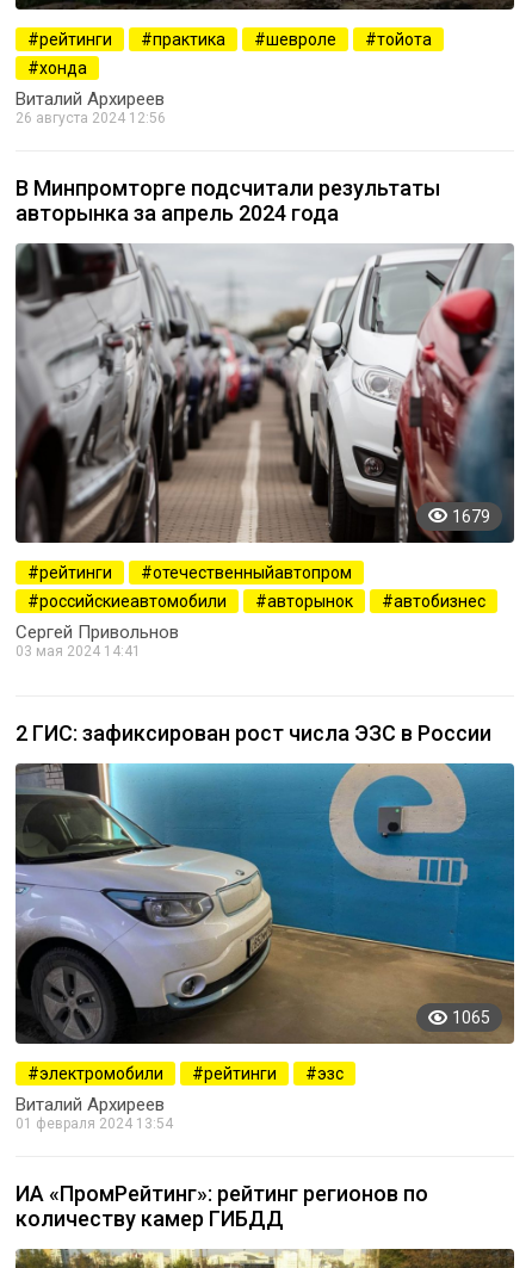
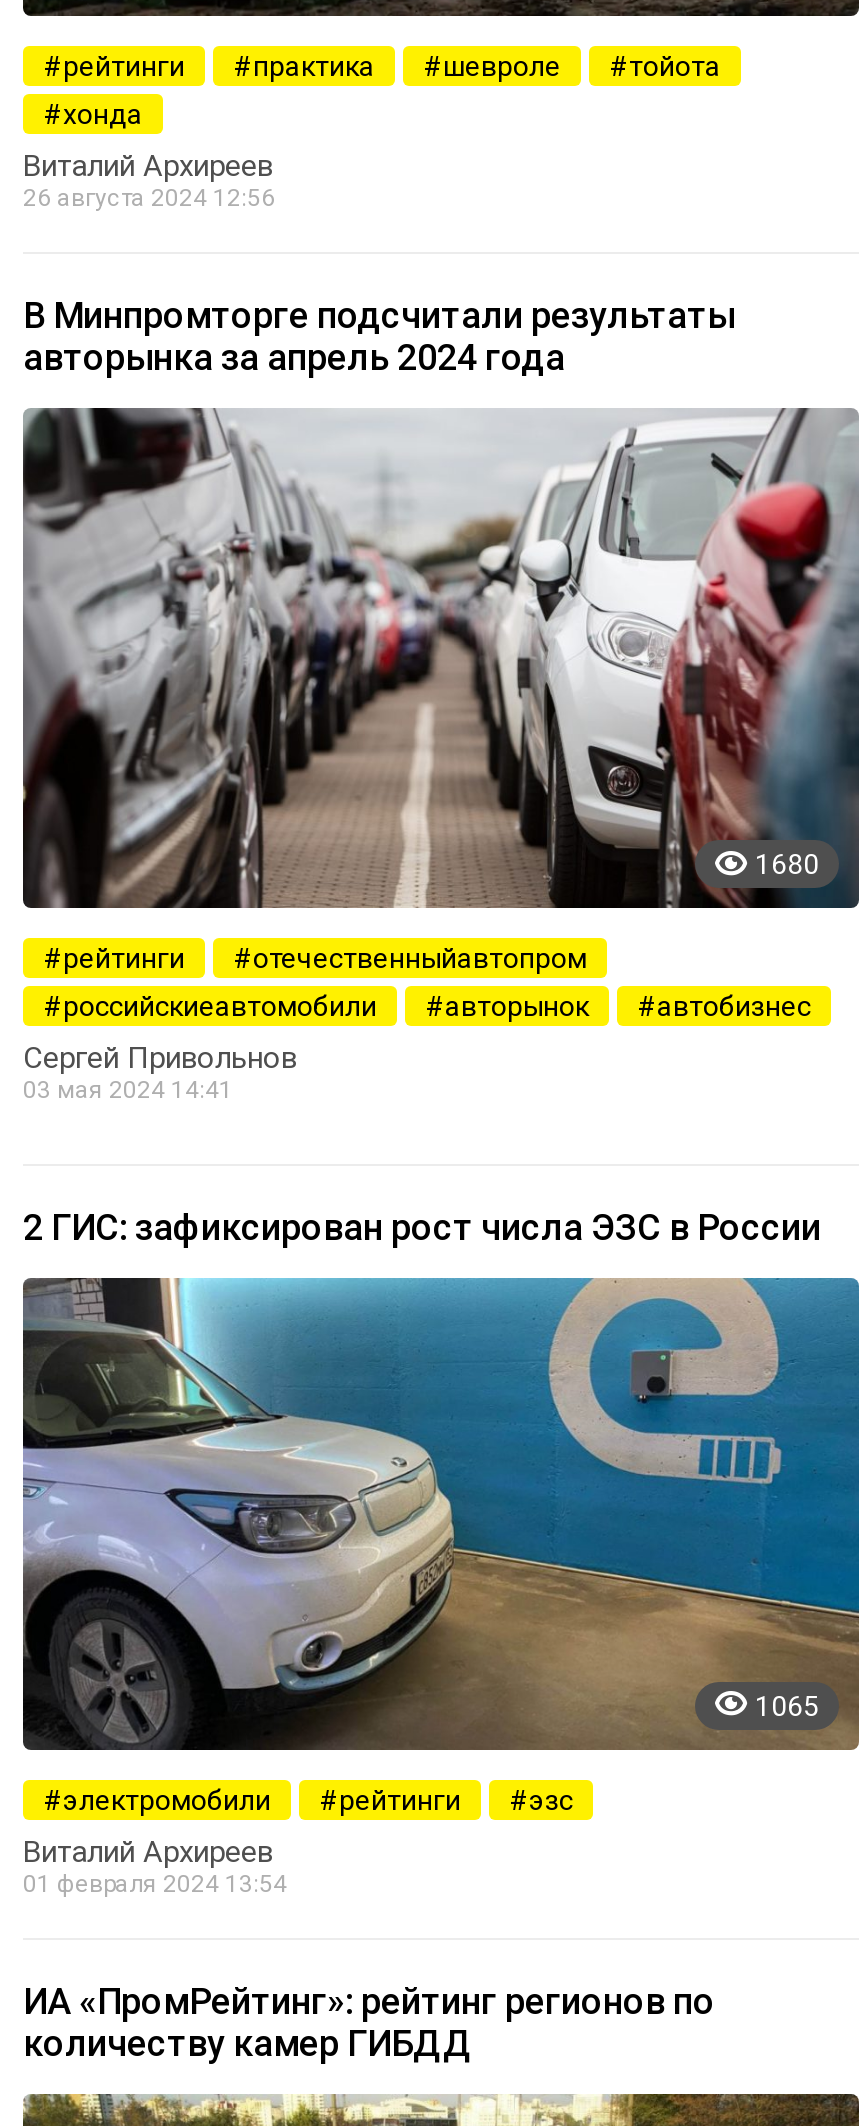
- 1679
+ 1680
